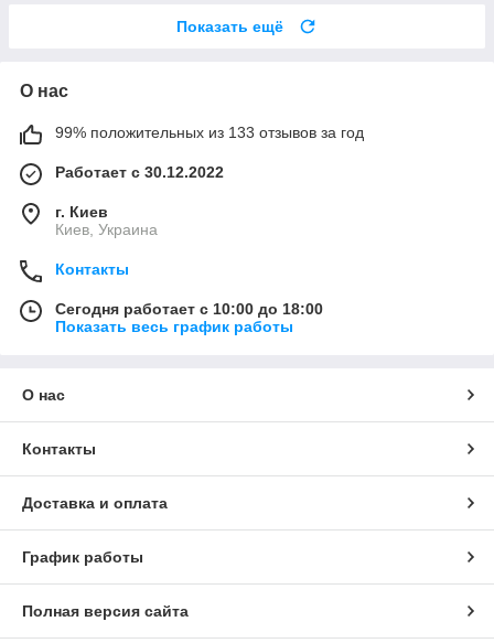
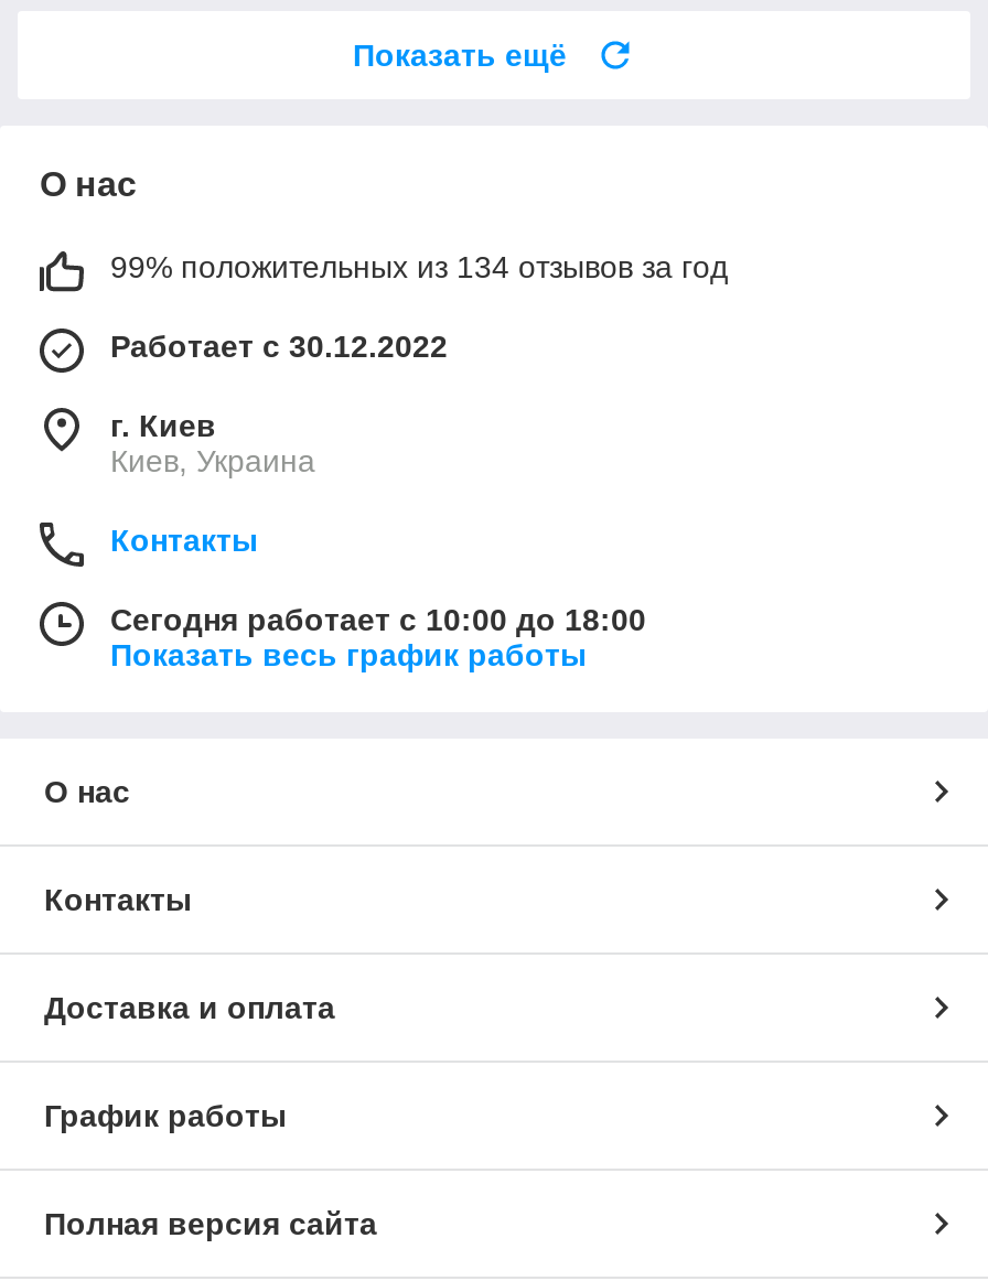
- 99% положительных из 133 отзывов за год
+ 99% положительных из 134 отзывов за год
